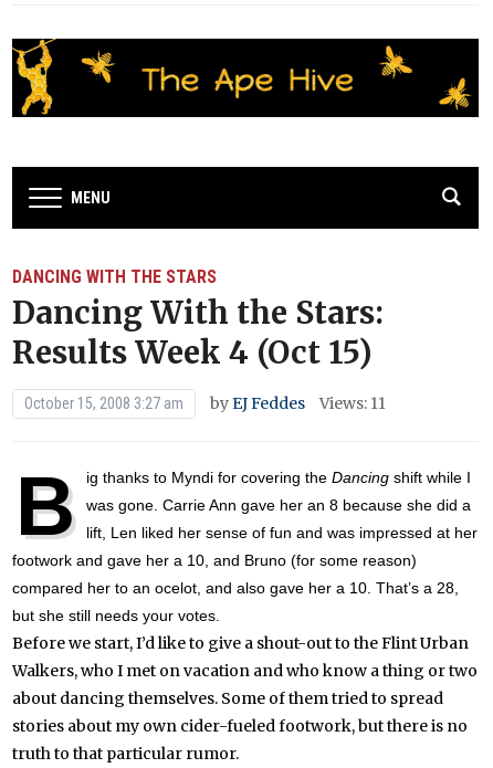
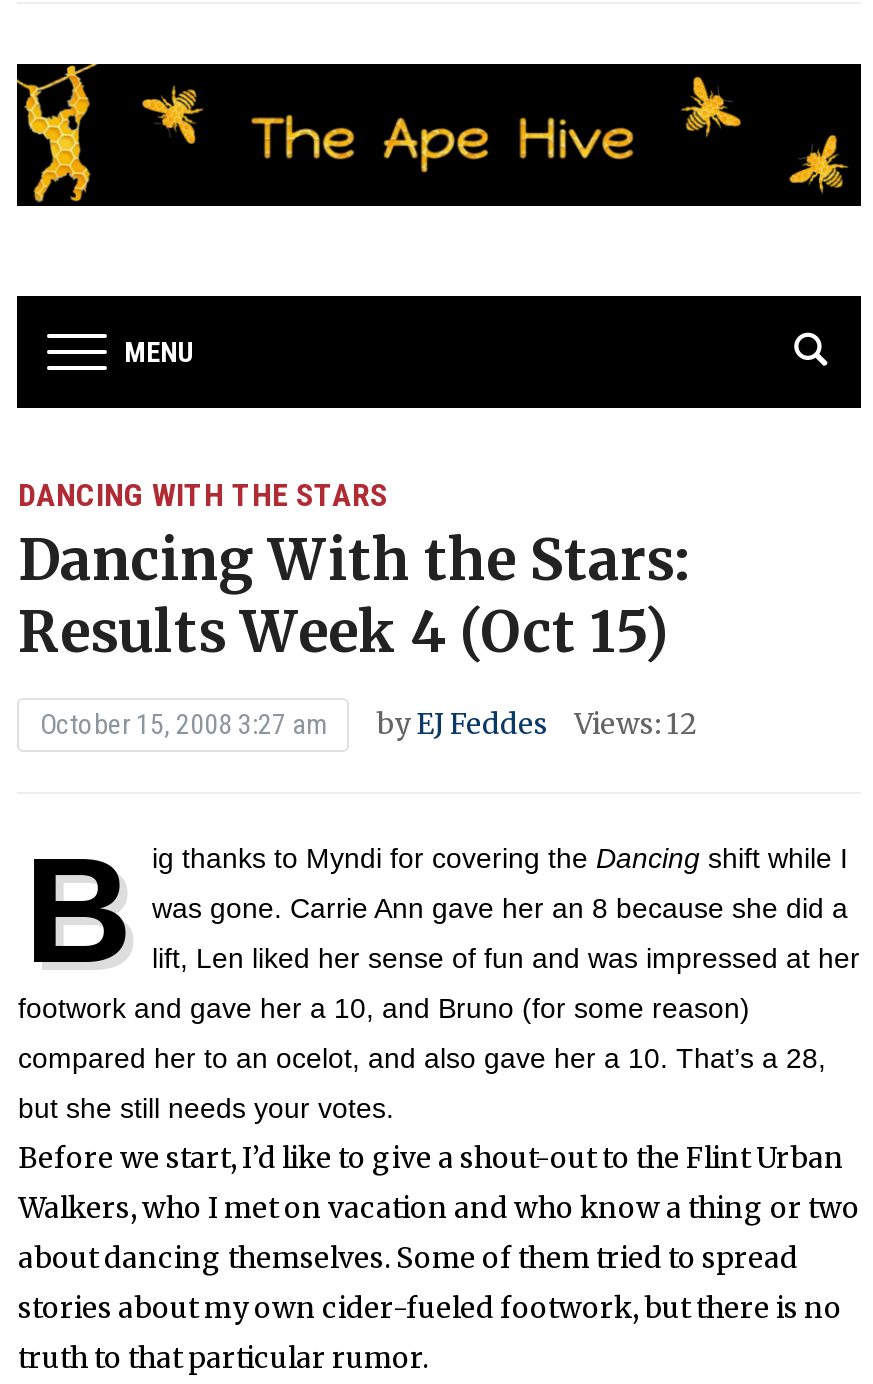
- October 15, 2008 3:27 am byEJ Feddes Views: 11
+ October 15, 2008 3:27 am byEJ Feddes Views: 12
